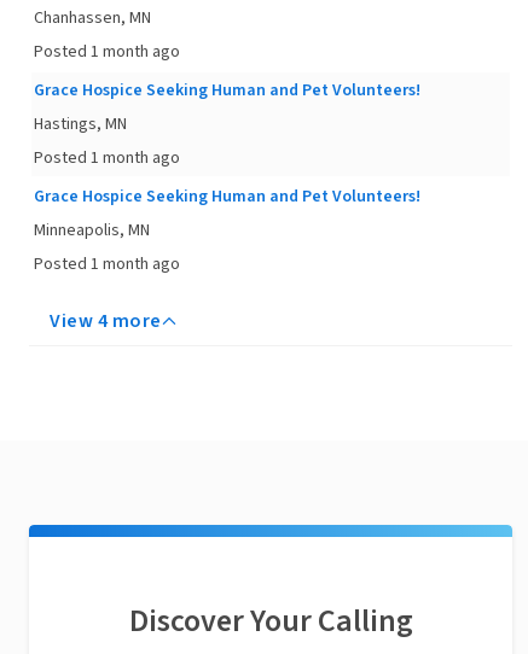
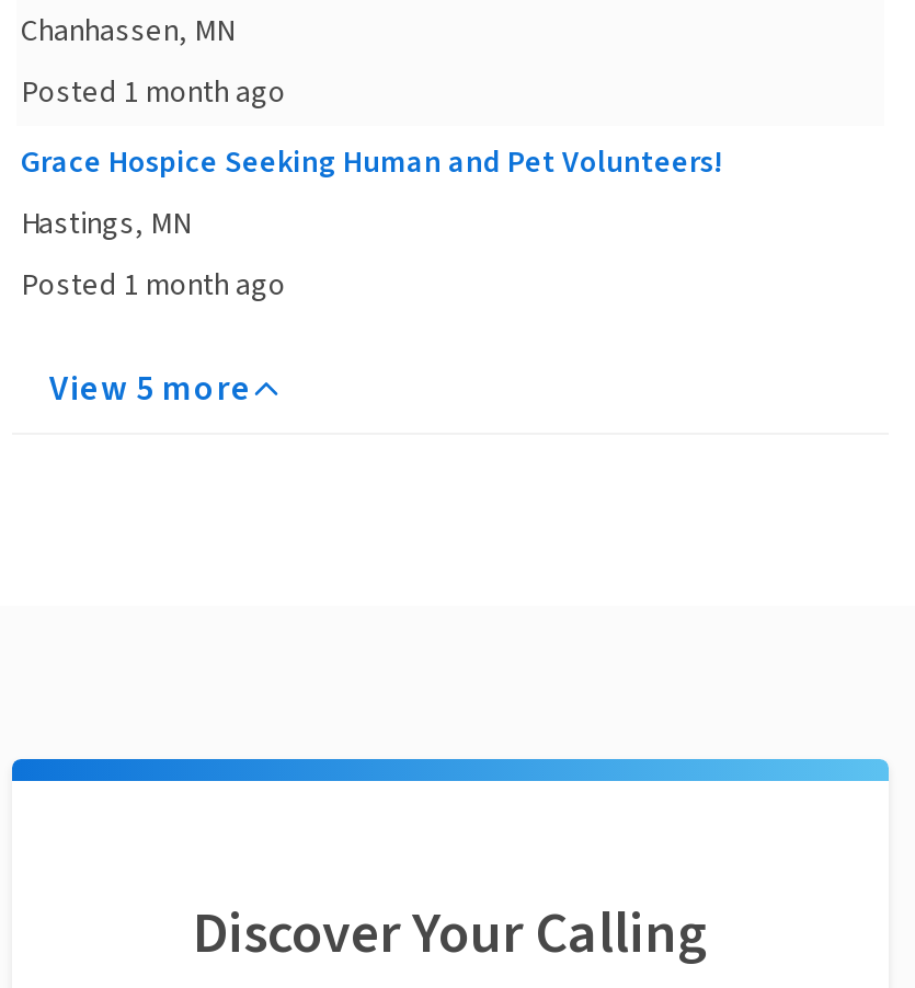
- Grace Hospice Seeking Human and Pet Volunteers!
- Minneapolis, MN
- Posted 1 month ago
- View 4 more
+ View 5 more
